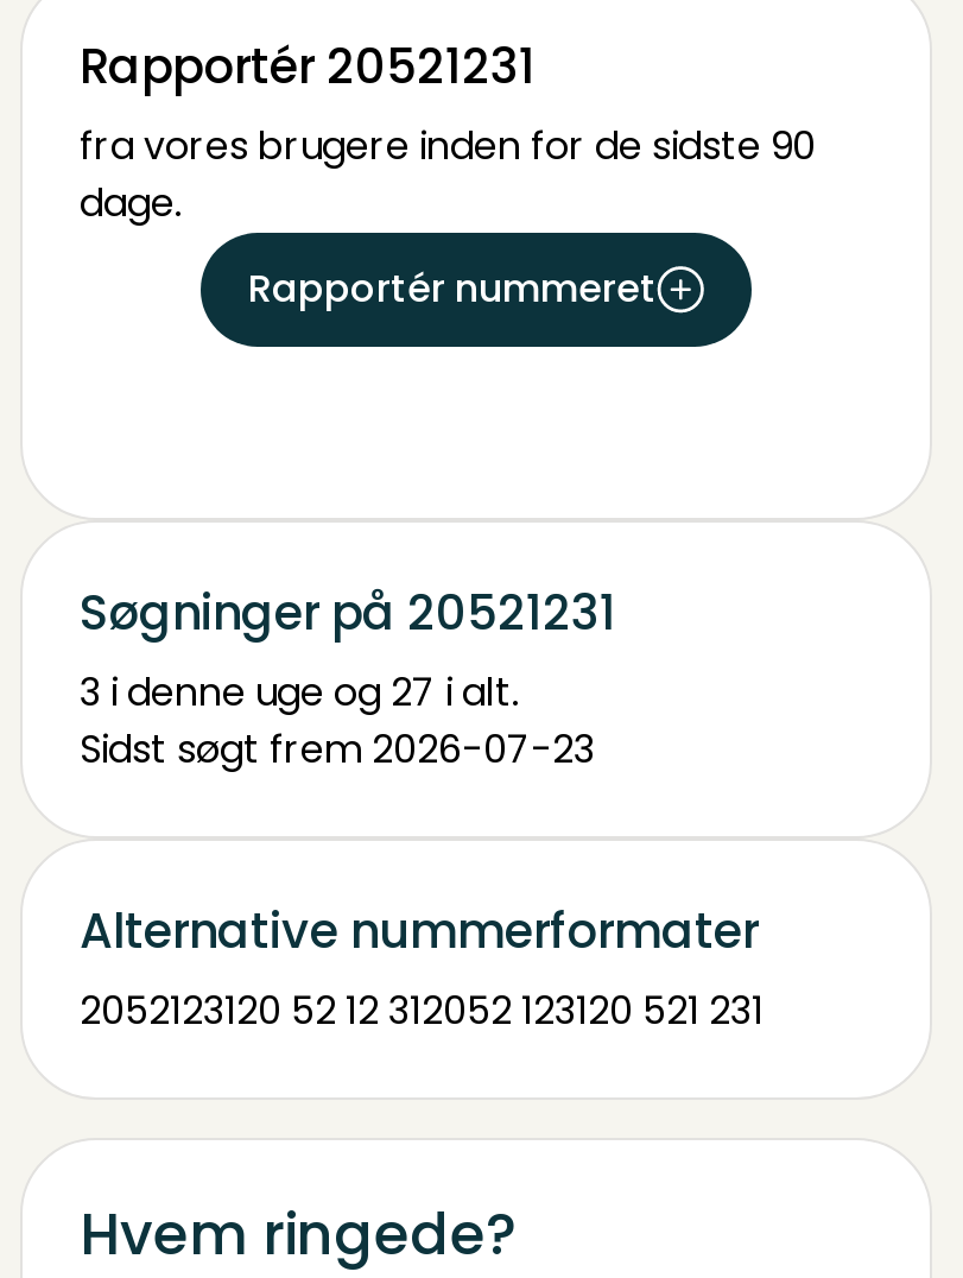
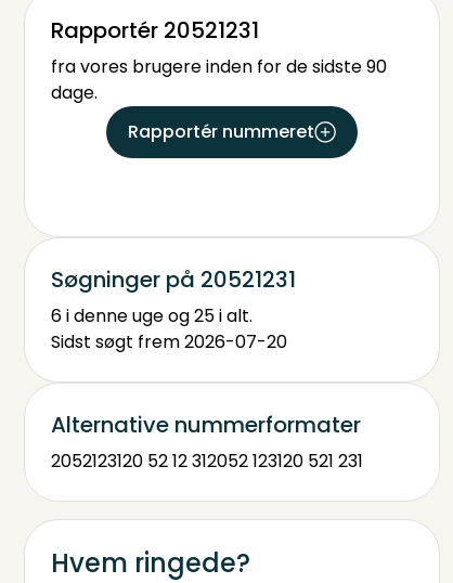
- 3 i denne uge og 27 i alt.
+ 6 i denne uge og 25 i alt.

- Sidst søgt frem 2026-07-23
+ Sidst søgt frem 2026-07-20
